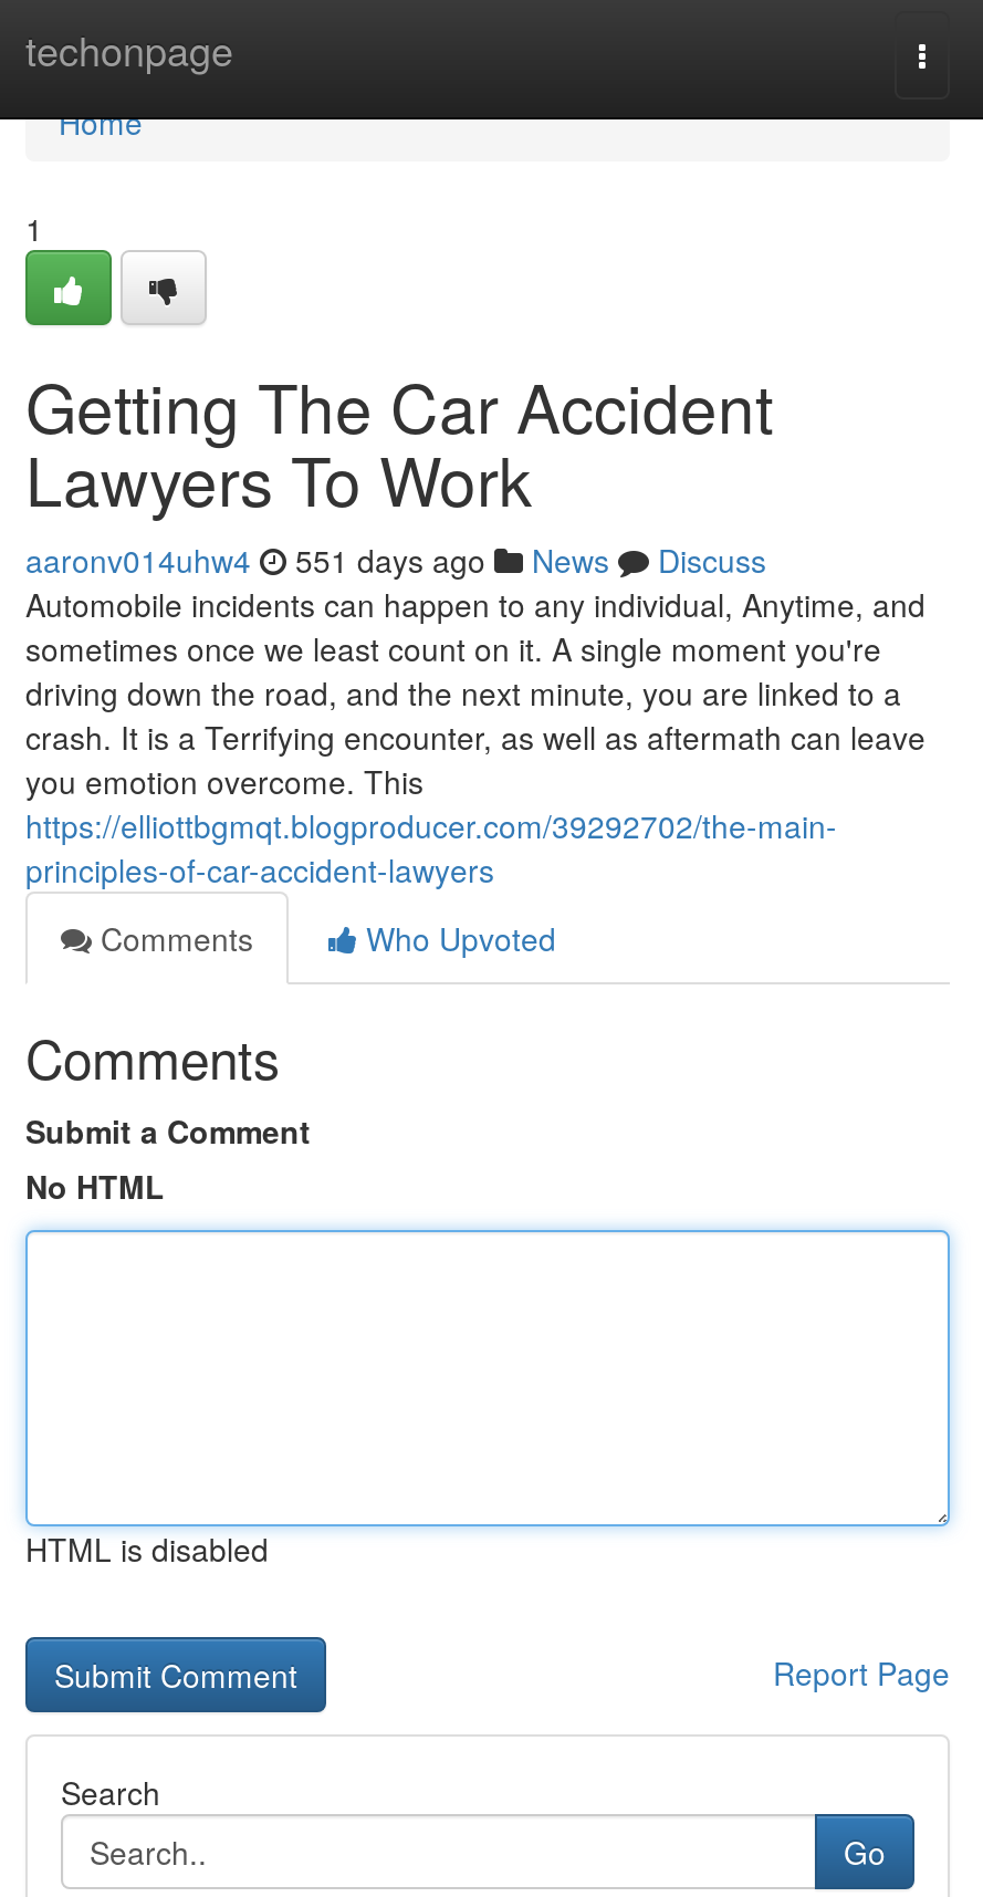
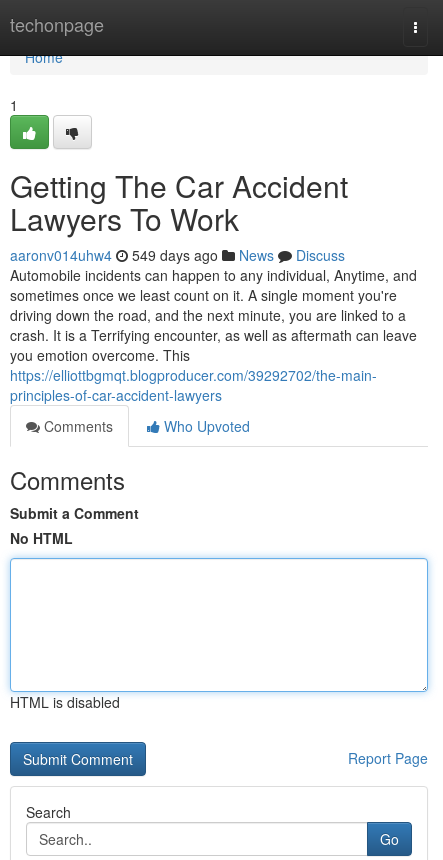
- aaronv014uhw4 551 days ago News Discuss
+ aaronv014uhw4 549 days ago News Discuss
